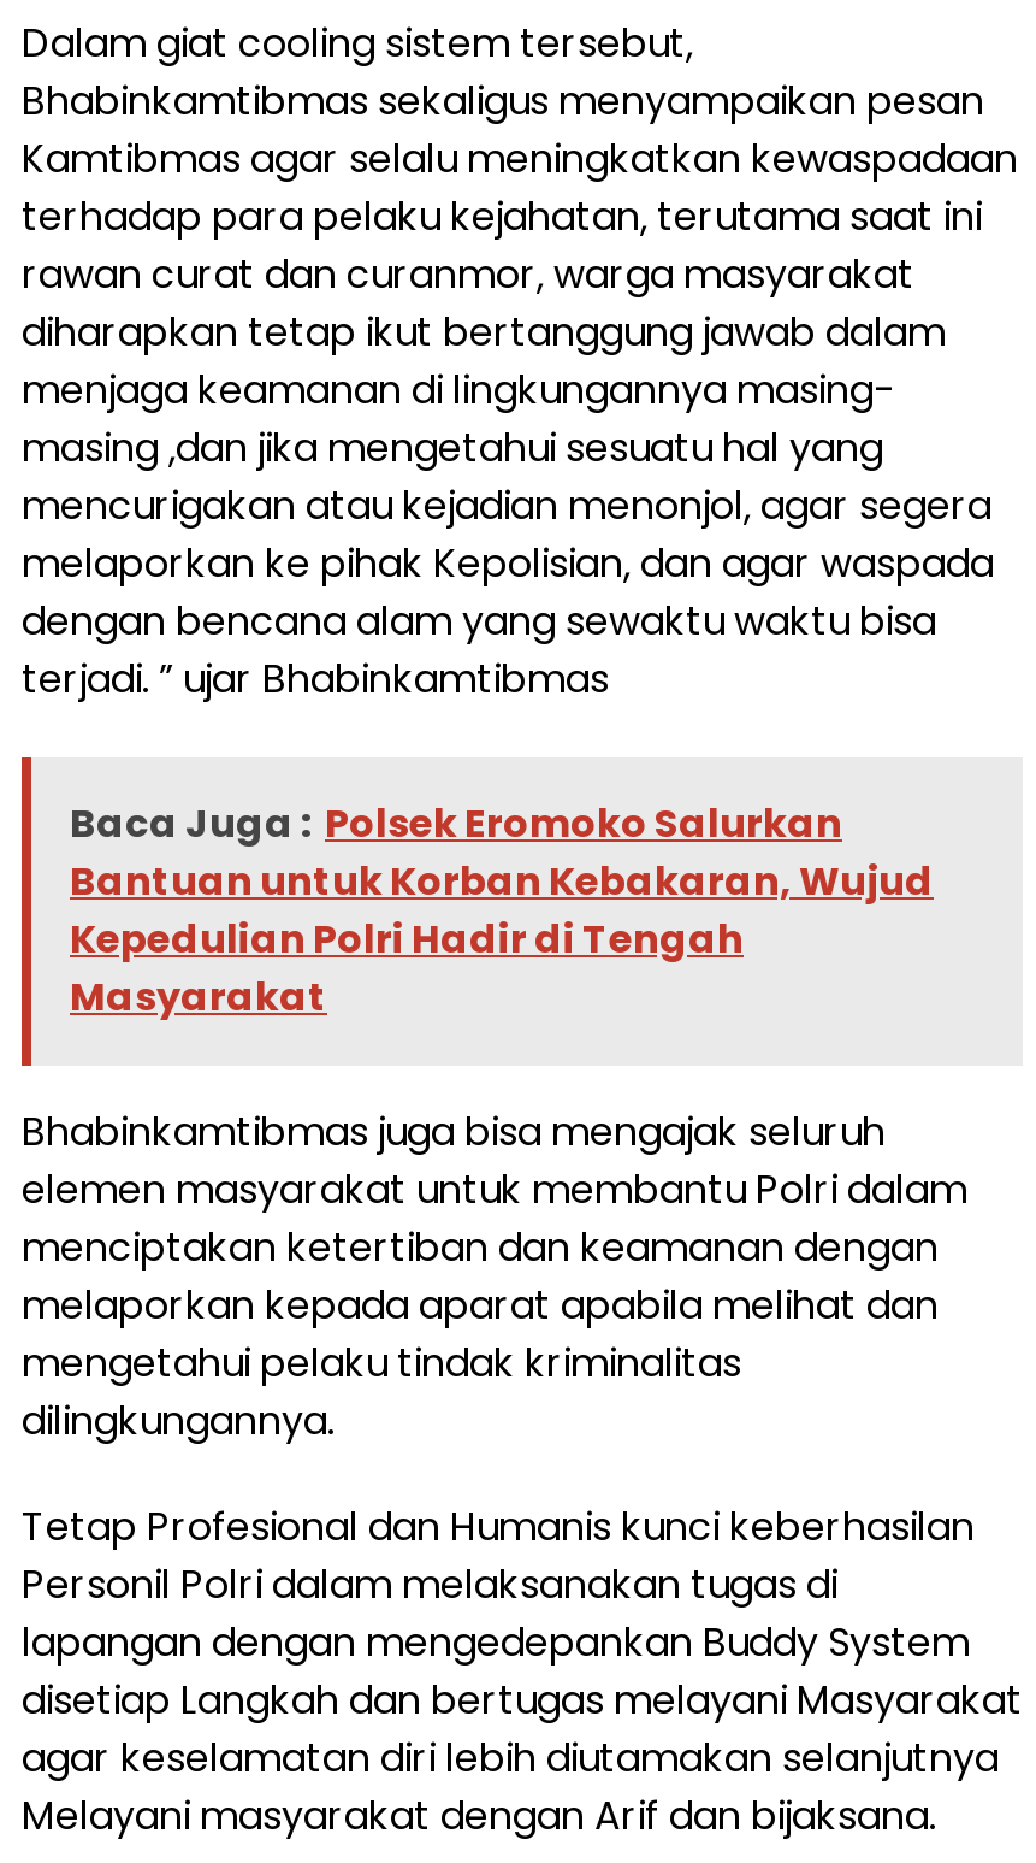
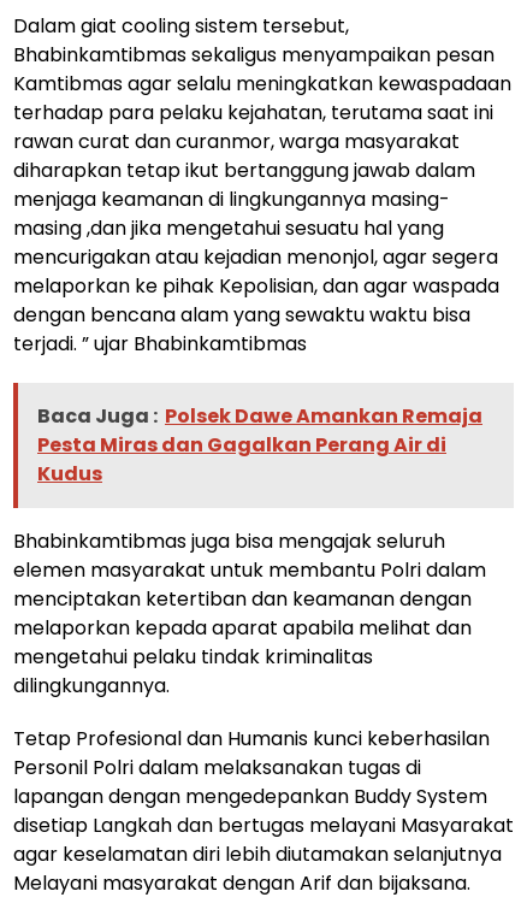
- Baca Juga : Polsek Eromoko Salurkan
- Bantuan untuk Korban Kebakaran, Wujud
- Kepedulian Polri Hadir di Tengah
- Masyarakat
+ Baca Juga : Polsek Dawe Amankan Remaja
+ Pesta Miras dan Gagalkan Perang Air di
+ Kudus
